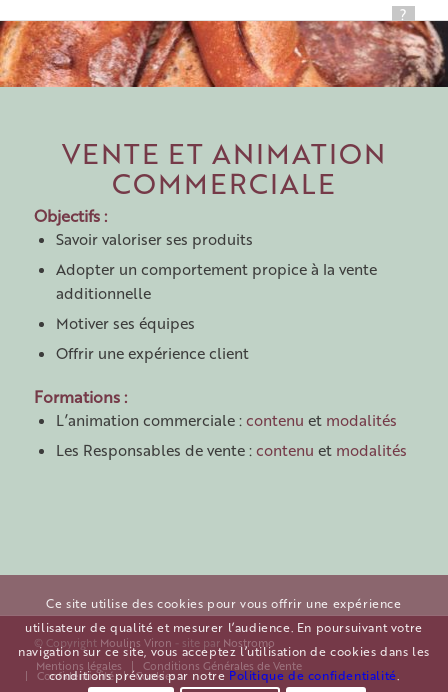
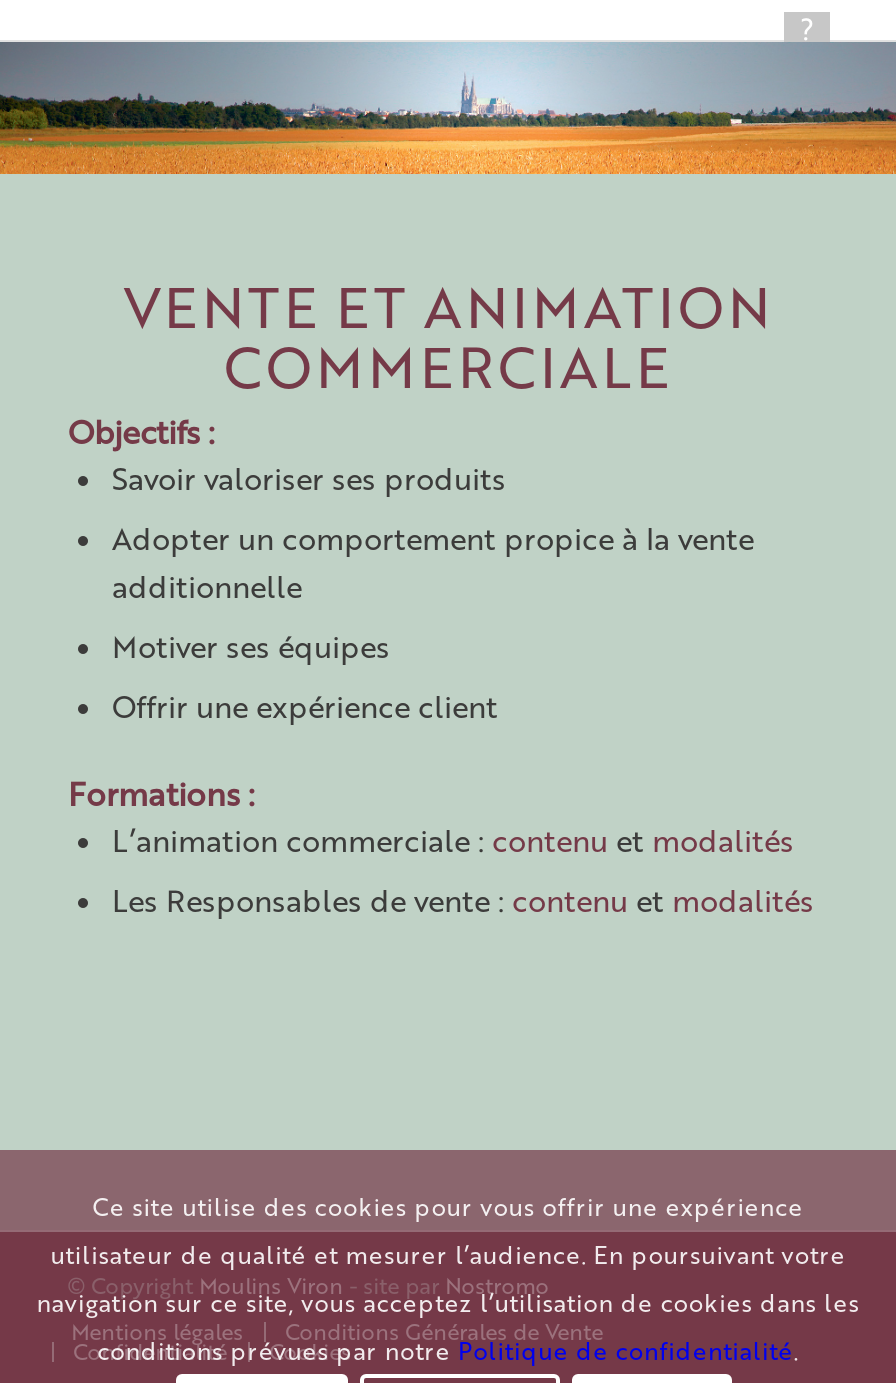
- [image]
+ [image]
